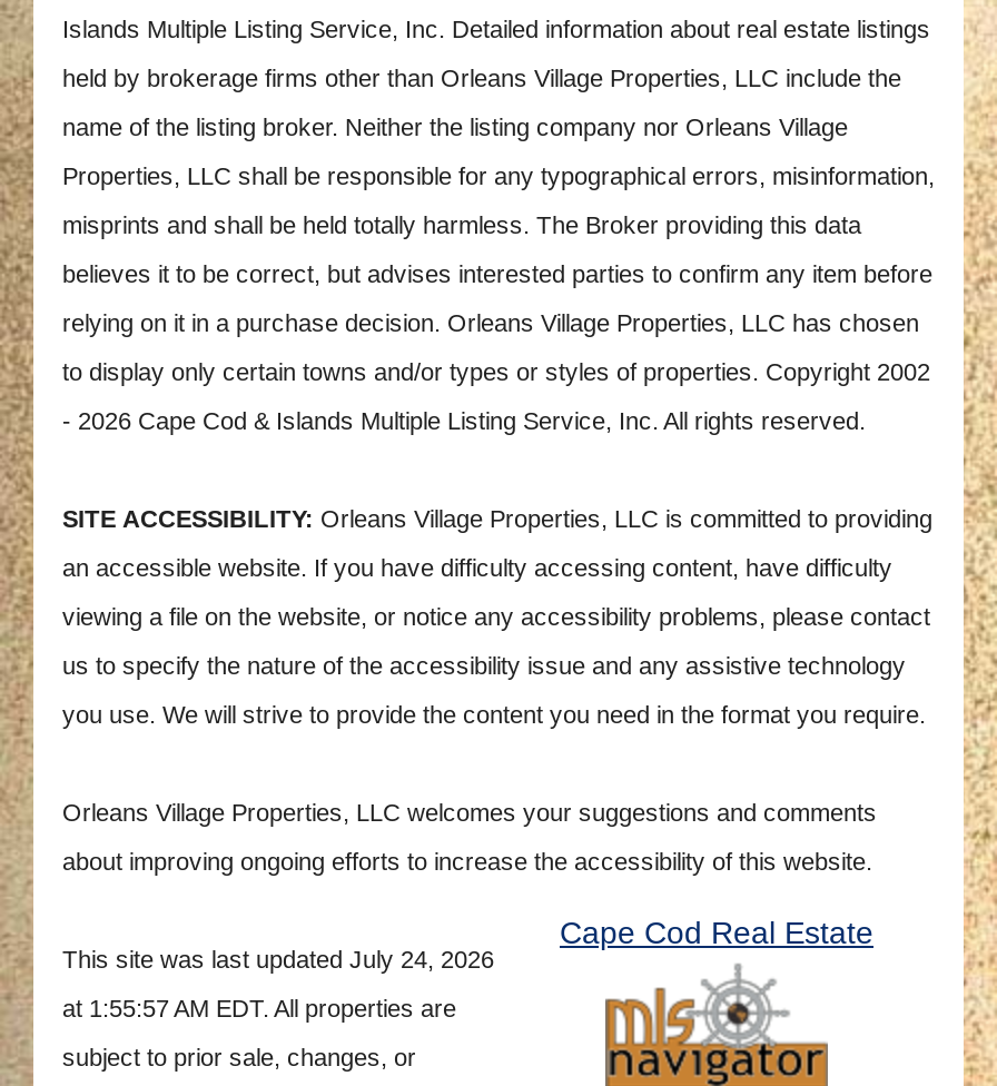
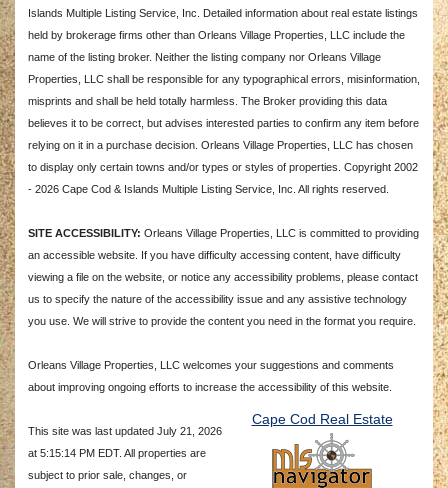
- This site was last updated July 24, 2026
+ This site was last updated July 21, 2026

- at 1:55:57 AM EDT. All properties are
+ at 5:15:14 PM EDT. All properties are
